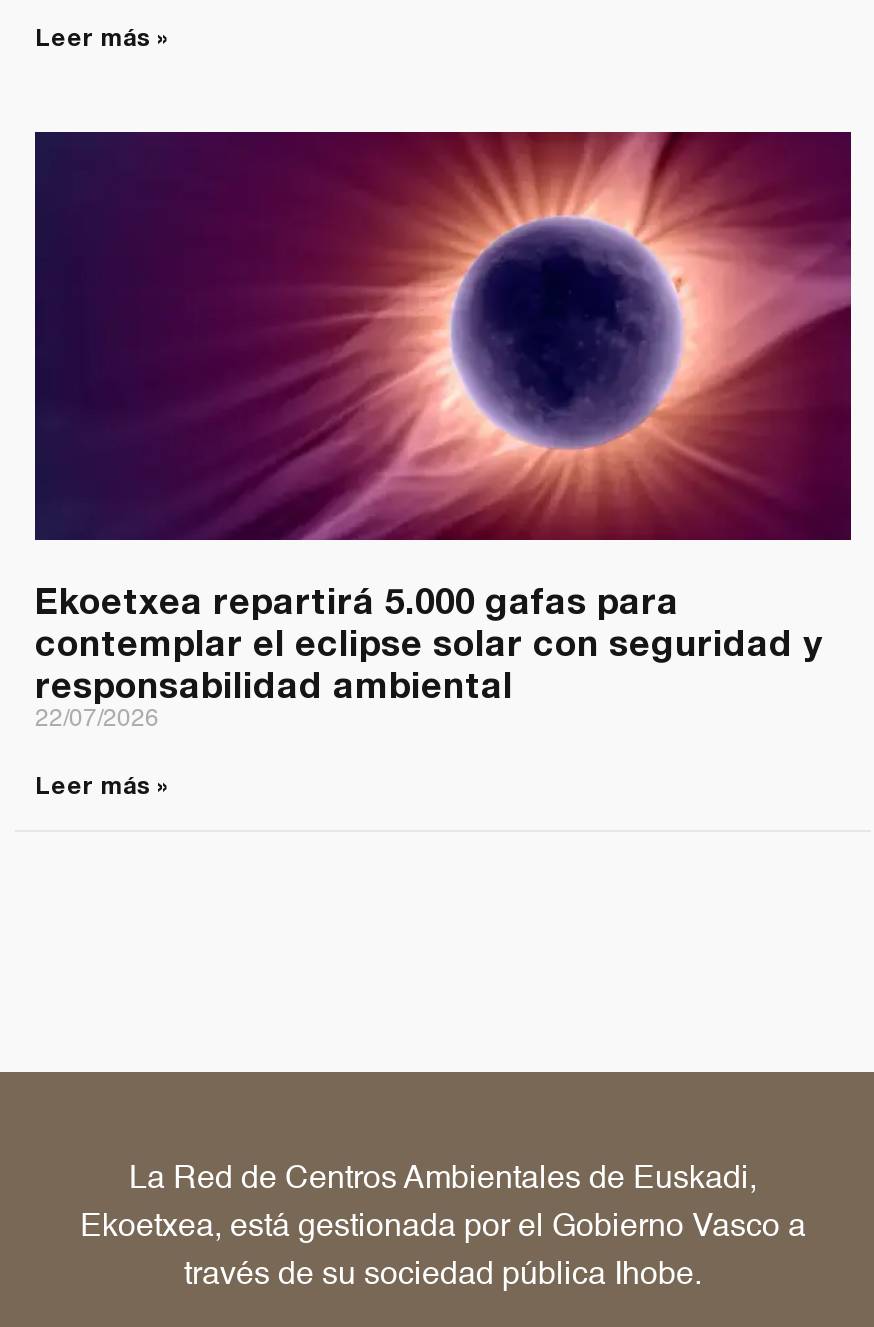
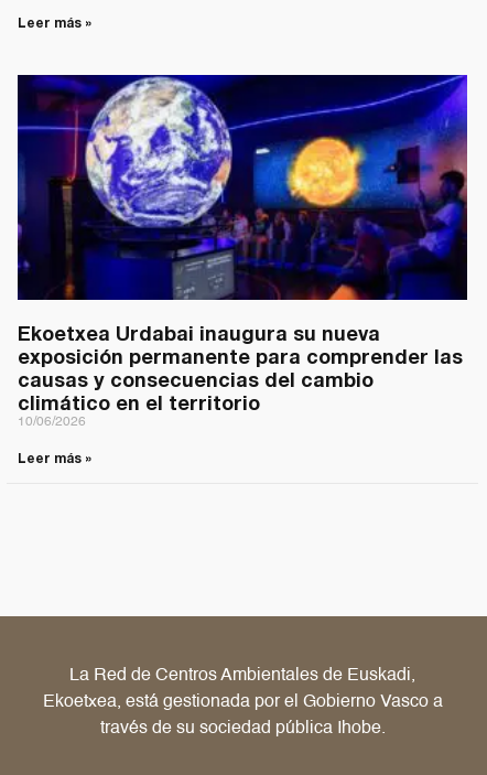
- [image]
- Ekoetxea repartirá 5.000 gafas para
- contemplar el eclipse solar con seguridad y
- responsabilidad ambiental
- 22/07/2026
+ [image]
+ Ekoetxea Urdabai inaugura su nueva
+ exposición permanente para comprender las
+ causas y consecuencias del cambio
+ climático en el territorio
+ 10/06/2026
